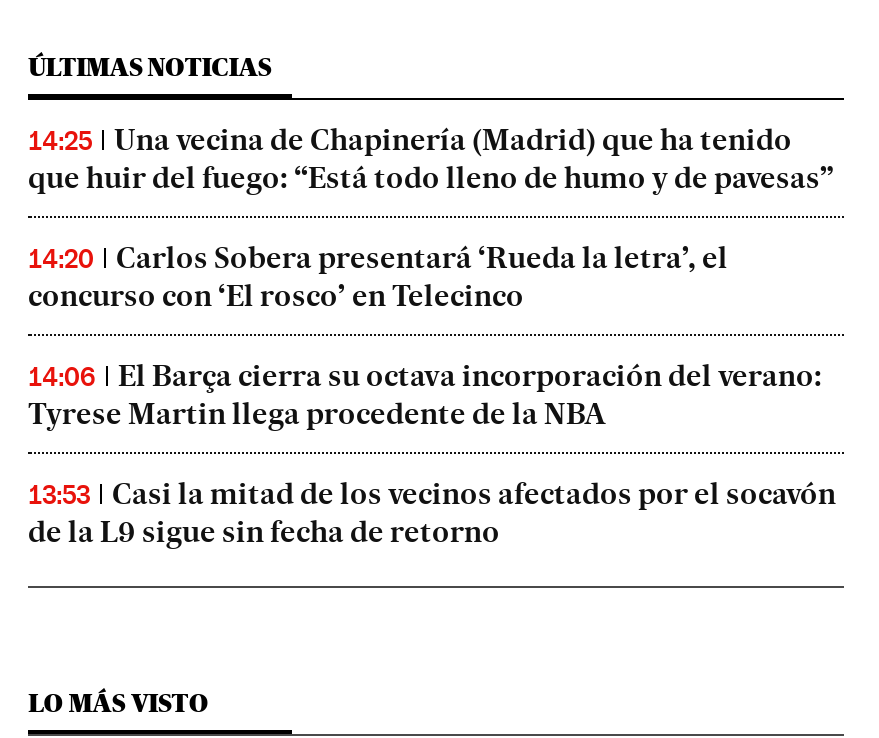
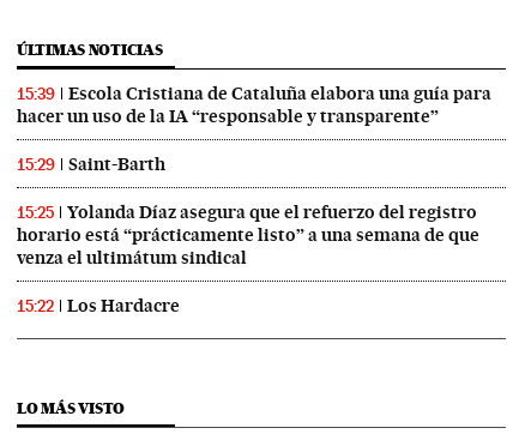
- 14:25
- Una vecina de Chapinería (Madrid) que ha tenido
- que huir del fuego: “Está todo lleno de humo y de pavesas”
+ 15:39
+ Escola Cristiana de Cataluña elabora una guía para
+ hacer un uso de la IA “responsable y transparente”

- 14:20
- Carlos Sobera presentará ‘Rueda la letra’, el
- concurso con ‘El rosco’ en Telecinco
+ 15:29
+ Saint-Barth

- 14:06
- El Barça cierra su octava incorporación del verano:
- Tyrese Martin llega procedente de la NBA
+ 15:25
+ Yolanda Díaz asegura que el refuerzo del registro
+ horario está “prácticamente listo” a una semana de que
+ venza el ultimátum sindical

- 13:53
- Casi la mitad de los vecinos afectados por el socavón
- de la L9 sigue sin fecha de retorno
+ 15:22
+ Los Hardacre
